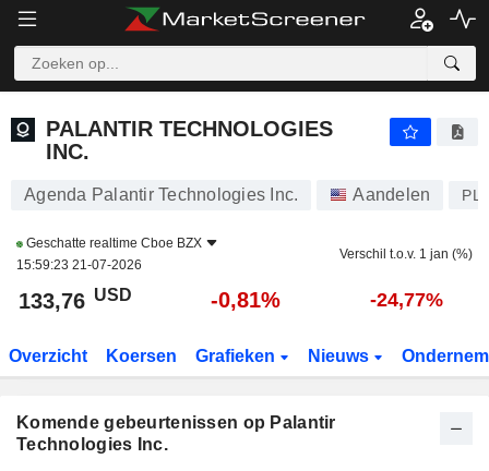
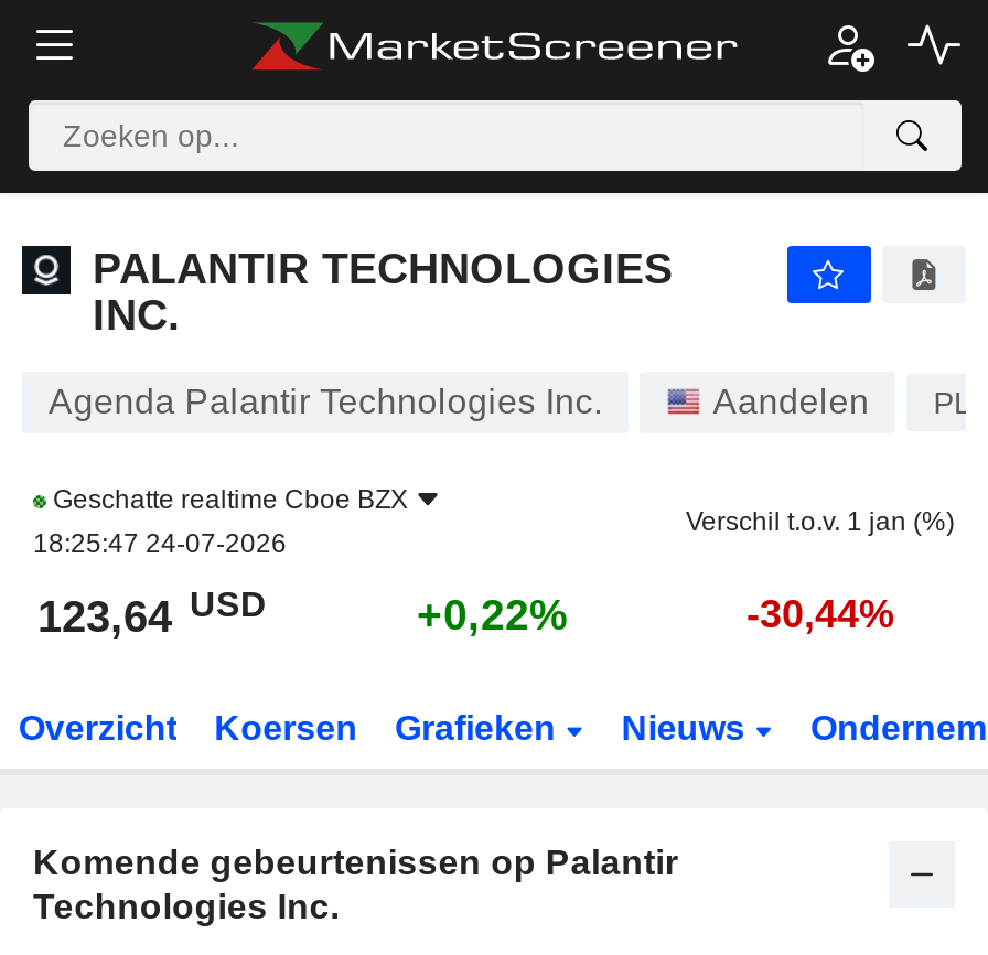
- 15:59:23 21-07-2026
+ 18:25:47 24-07-2026

- 133,76 USD
+ 123,64 USD

- -0,81%
+ +0,22%

- -24,77%
+ -30,44%
